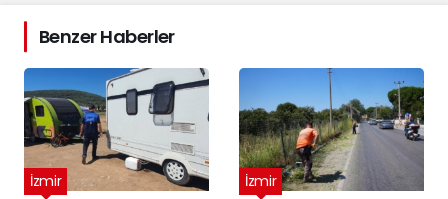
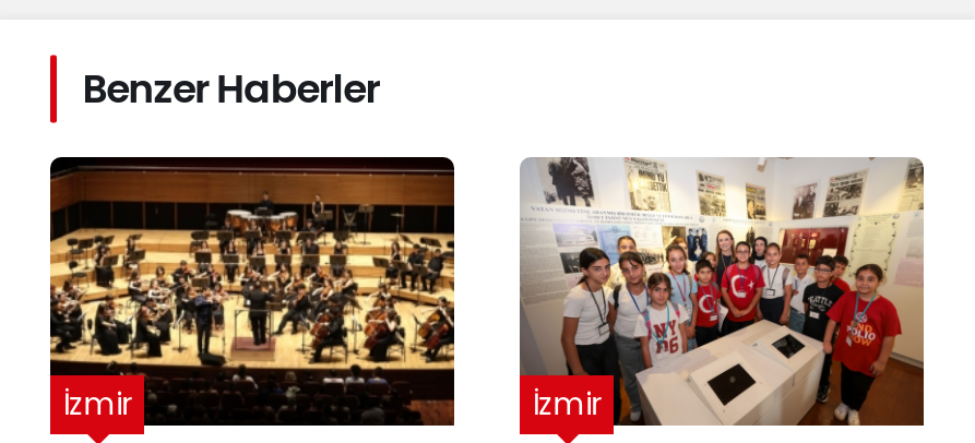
- [image]
+ [image]

- [image]
+ [image]
